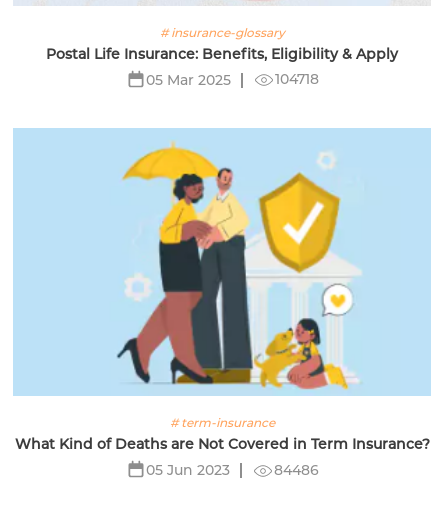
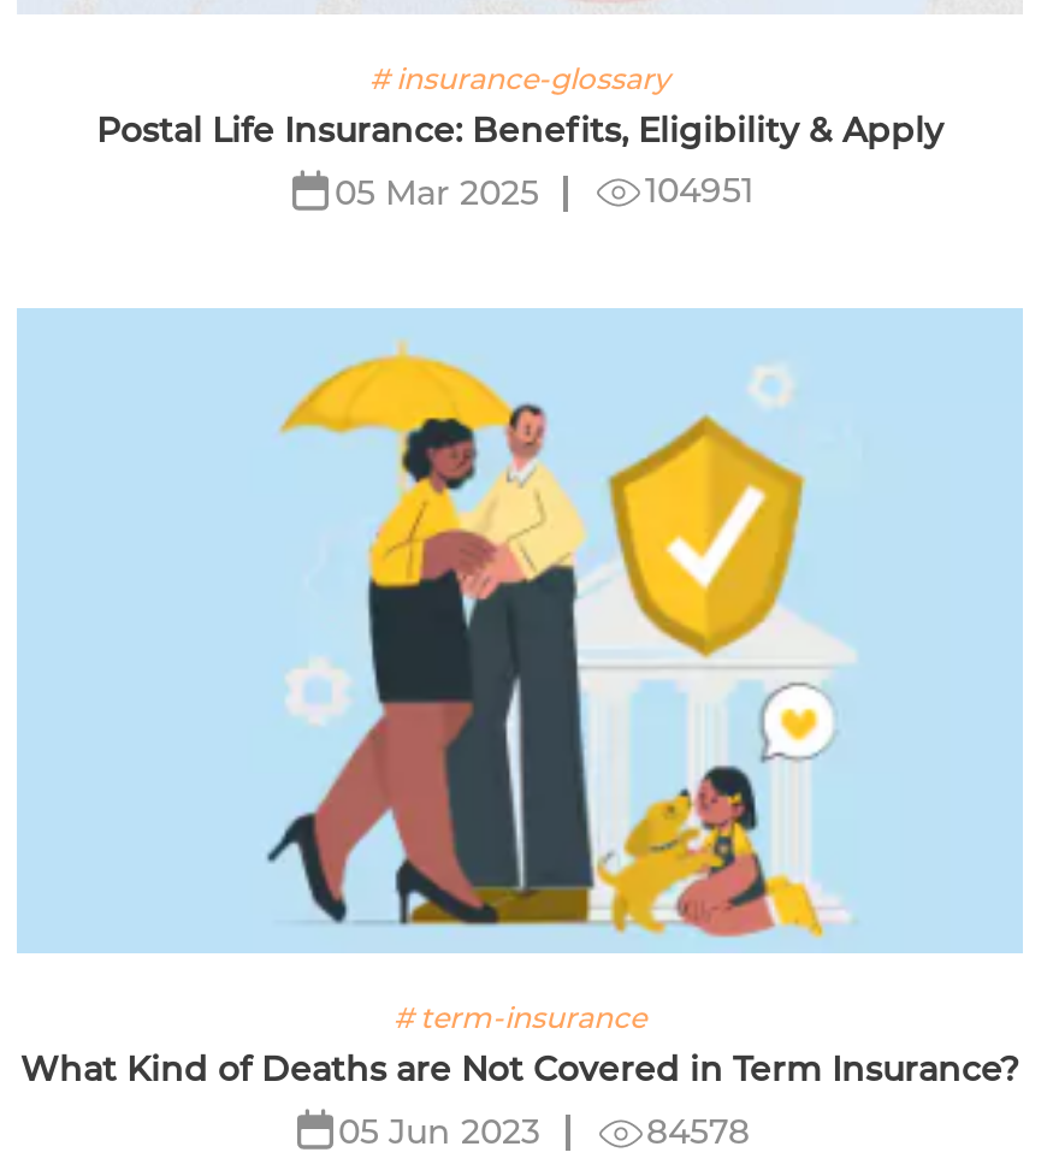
- 104718
+ 104951

- 84486
+ 84578
